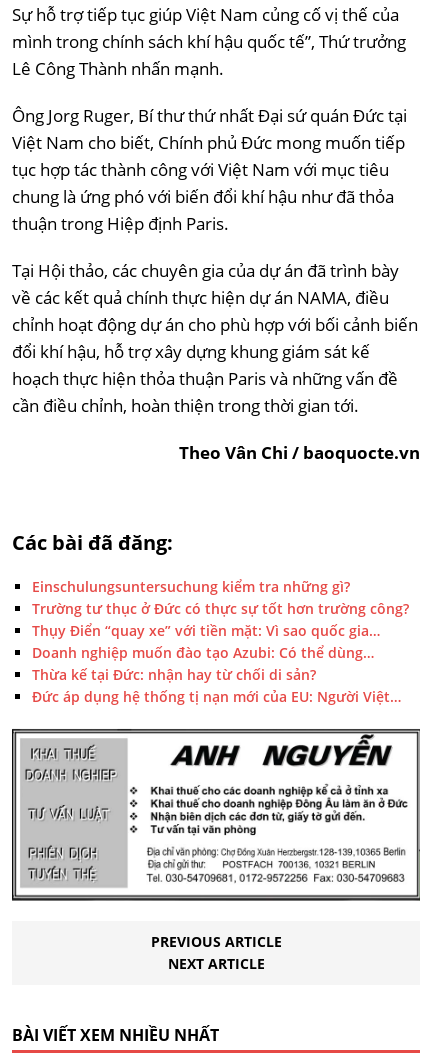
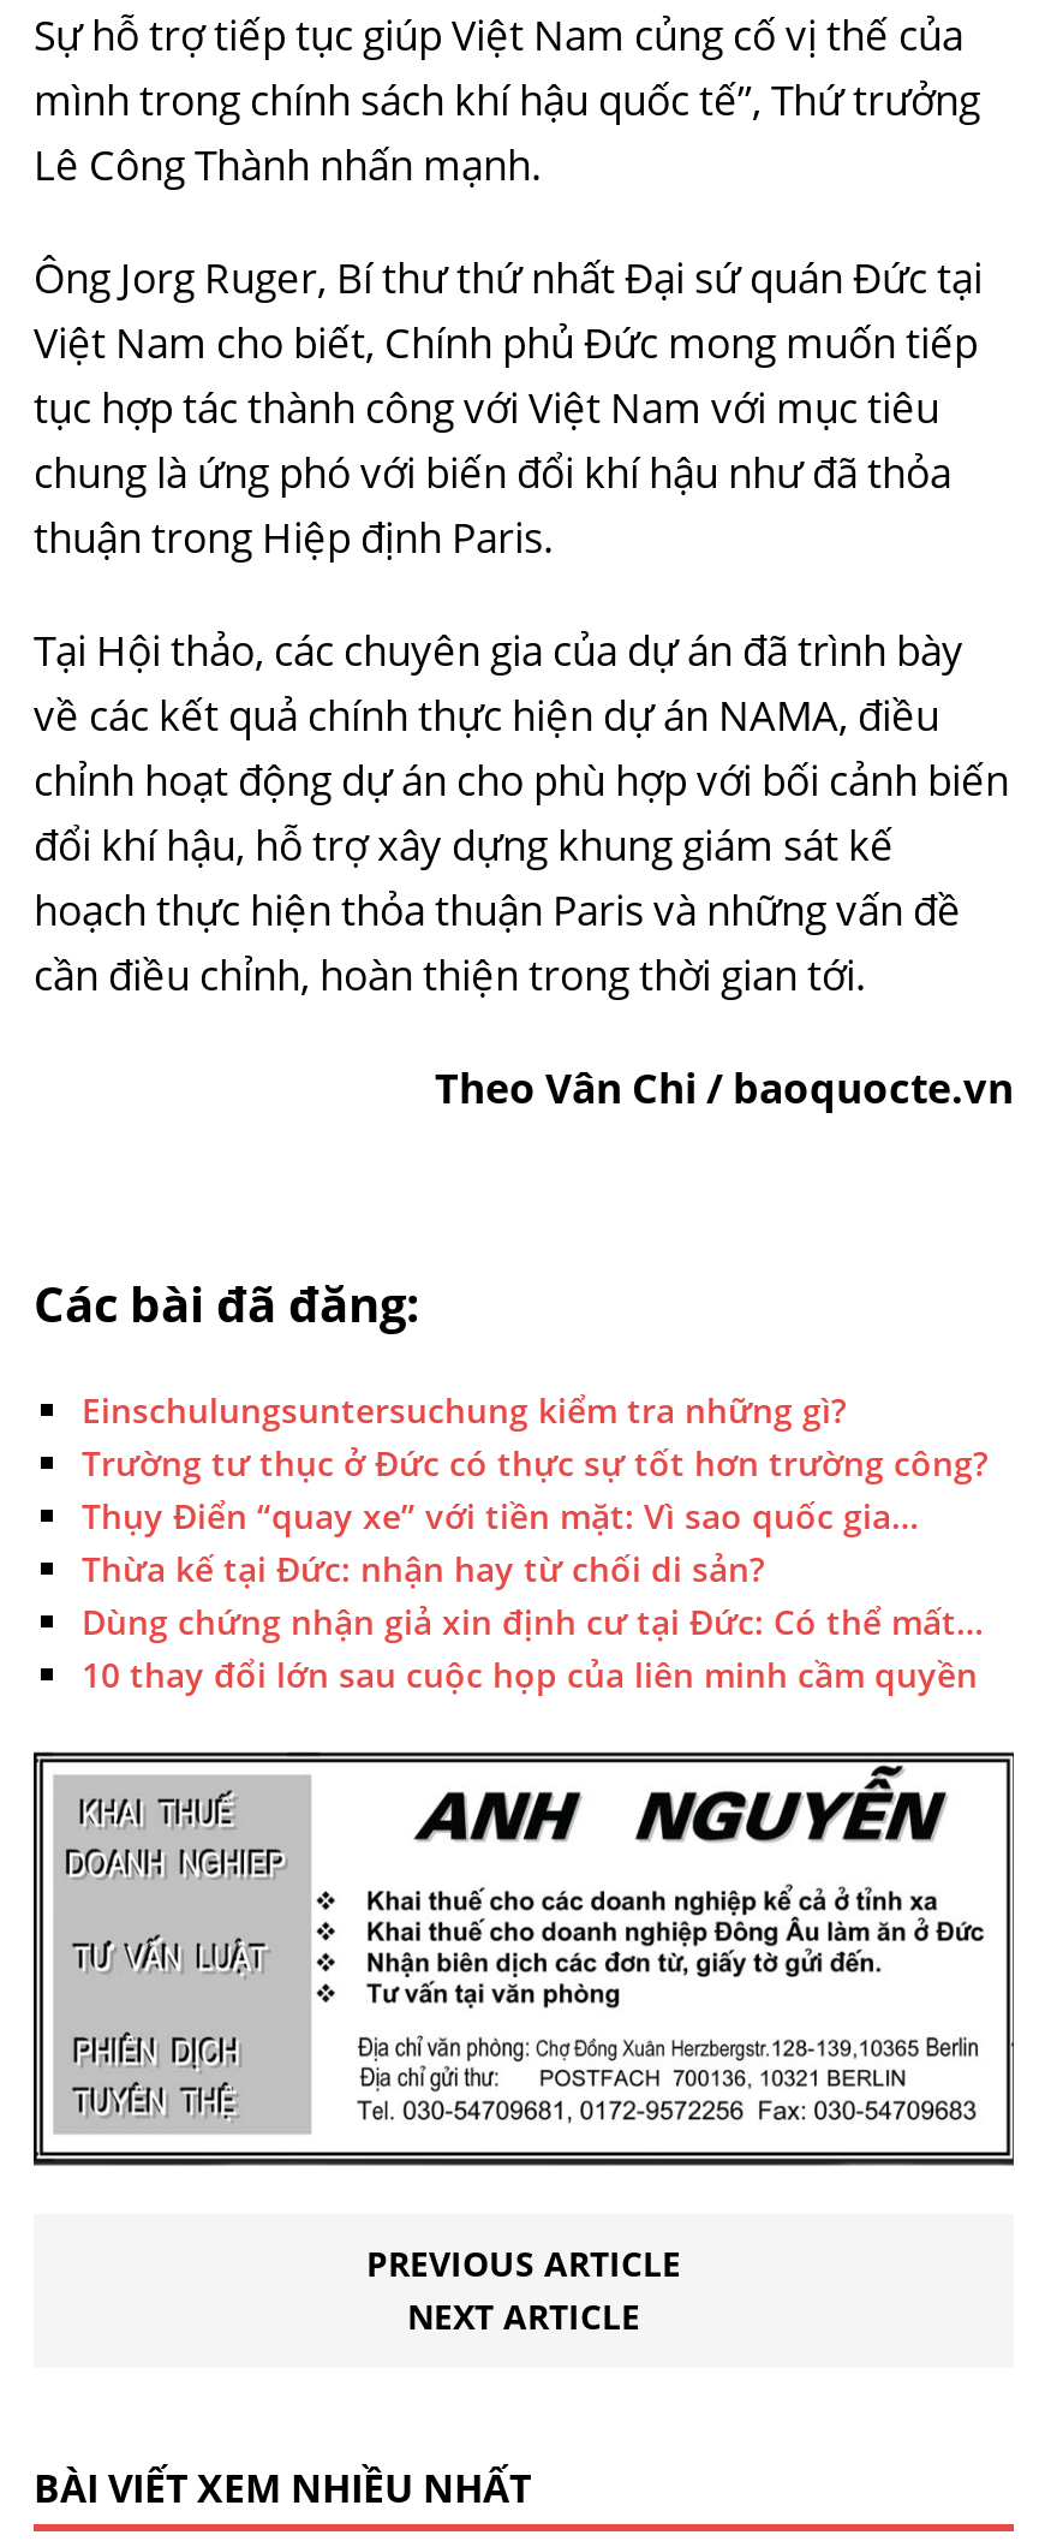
- Doanh nghiệp muốn đào tạo Azubi: Có thể dùng…

moved up: Thừa kế tại Đức: nhận hay từ chối di sản?

- Đức áp dụng hệ thống tị nạn mới của EU: Người Việt…
+ Dùng chứng nhận giả xin định cư tại Đức: Có thể mất…
+ 10 thay đổi lớn sau cuộc họp của liên minh cầm quyền
